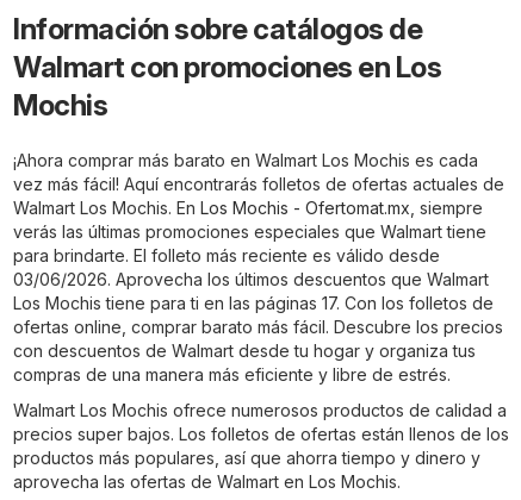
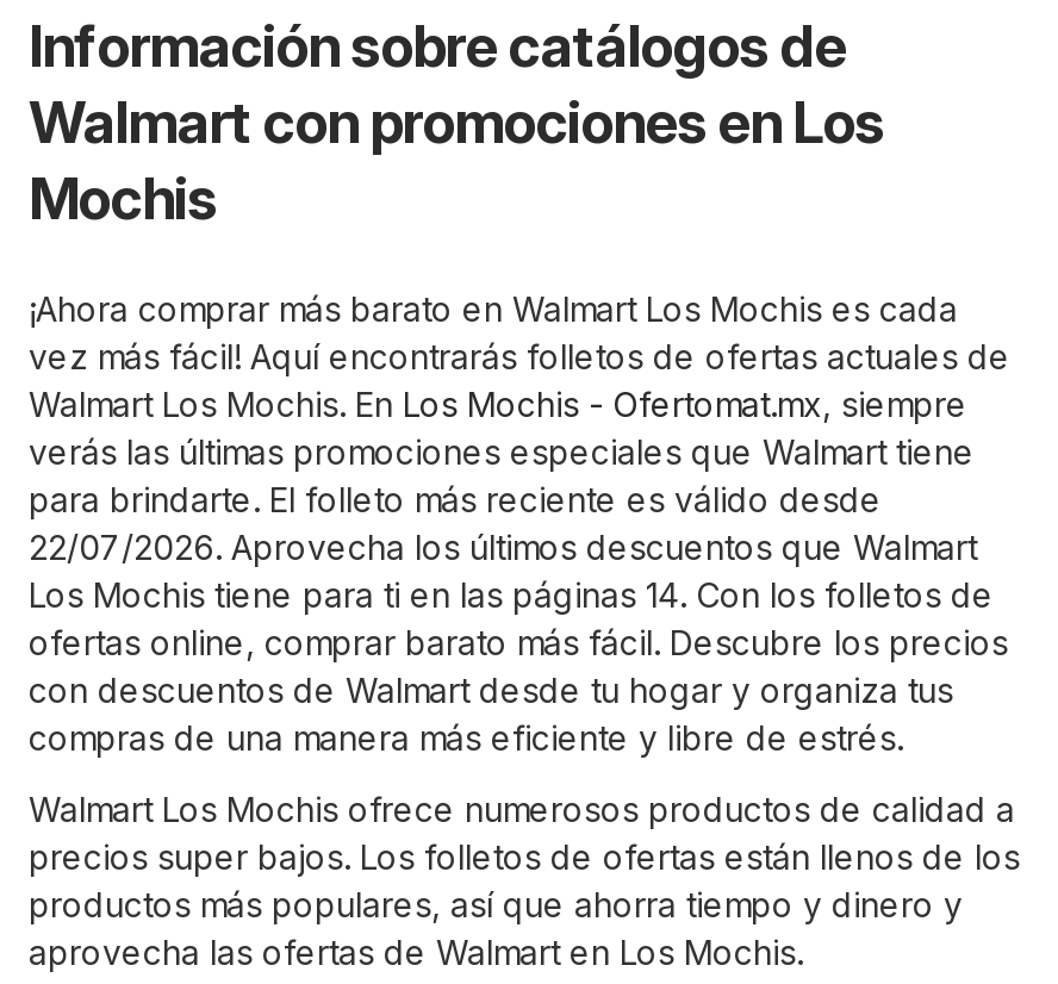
- 03/06/2026. Aprovecha los últimos descuentos que Walmart
+ 22/07/2026. Aprovecha los últimos descuentos que Walmart

- Los Mochis tiene para ti en las páginas 17. Con los folletos de
+ Los Mochis tiene para ti en las páginas 14. Con los folletos de
